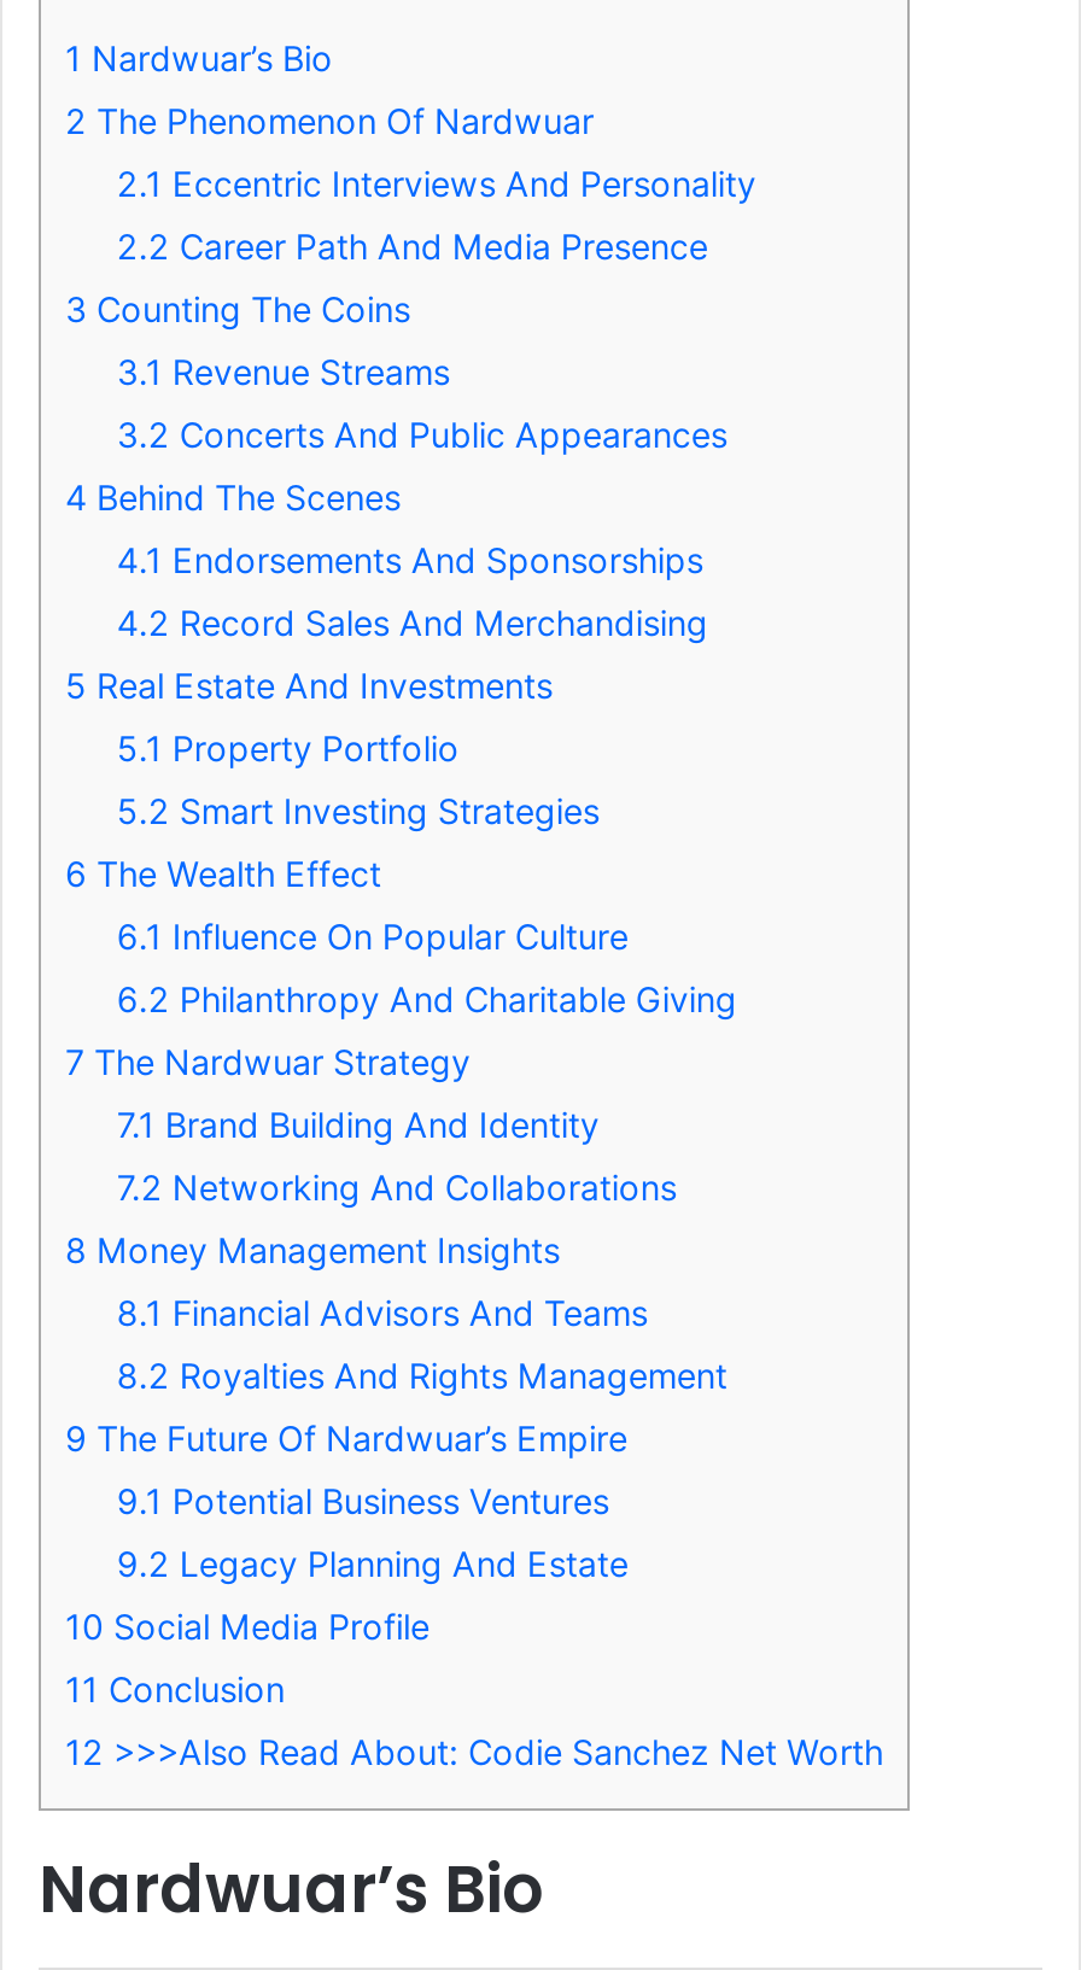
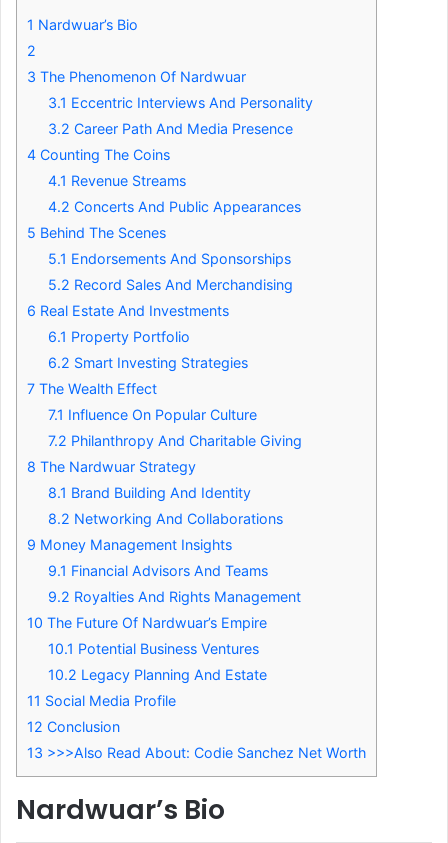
- 2 The Phenomenon Of Nardwuar
- 2.1 Eccentric Interviews And Personality
- 2.2 Career Path And Media Presence
- 3 Counting The Coins
- 3.1 Revenue Streams
- 3.2 Concerts And Public Appearances
- 4 Behind The Scenes
- 4.1 Endorsements And Sponsorships
- 4.2 Record Sales And Merchandising
- 5 Real Estate And Investments
- 5.1 Property Portfolio
- 5.2 Smart Investing Strategies
- 6 The Wealth Effect
- 6.1 Influence On Popular Culture
- 6.2 Philanthropy And Charitable Giving
- 7 The Nardwuar Strategy
- 7.1 Brand Building And Identity
- 7.2 Networking And Collaborations
- 8 Money Management Insights
- 8.1 Financial Advisors And Teams
- 8.2 Royalties And Rights Management
- 9 The Future Of Nardwuar’s Empire
- 9.1 Potential Business Ventures
- 9.2 Legacy Planning And Estate
- 10 Social Media Profile
- 11 Conclusion
- 12 >>>Also Read About: Codie Sanchez Net Worth
+ 2
+ 3 The Phenomenon Of Nardwuar
+ 3.1 Eccentric Interviews And Personality
+ 3.2 Career Path And Media Presence
+ 4 Counting The Coins
+ 4.1 Revenue Streams
+ 4.2 Concerts And Public Appearances
+ 5 Behind The Scenes
+ 5.1 Endorsements And Sponsorships
+ 5.2 Record Sales And Merchandising
+ 6 Real Estate And Investments
+ 6.1 Property Portfolio
+ 6.2 Smart Investing Strategies
+ 7 The Wealth Effect
+ 7.1 Influence On Popular Culture
+ 7.2 Philanthropy And Charitable Giving
+ 8 The Nardwuar Strategy
+ 8.1 Brand Building And Identity
+ 8.2 Networking And Collaborations
+ 9 Money Management Insights
+ 9.1 Financial Advisors And Teams
+ 9.2 Royalties And Rights Management
+ 10 The Future Of Nardwuar’s Empire
+ 10.1 Potential Business Ventures
+ 10.2 Legacy Planning And Estate
+ 11 Social Media Profile
+ 12 Conclusion
+ 13 >>>Also Read About: Codie Sanchez Net Worth
